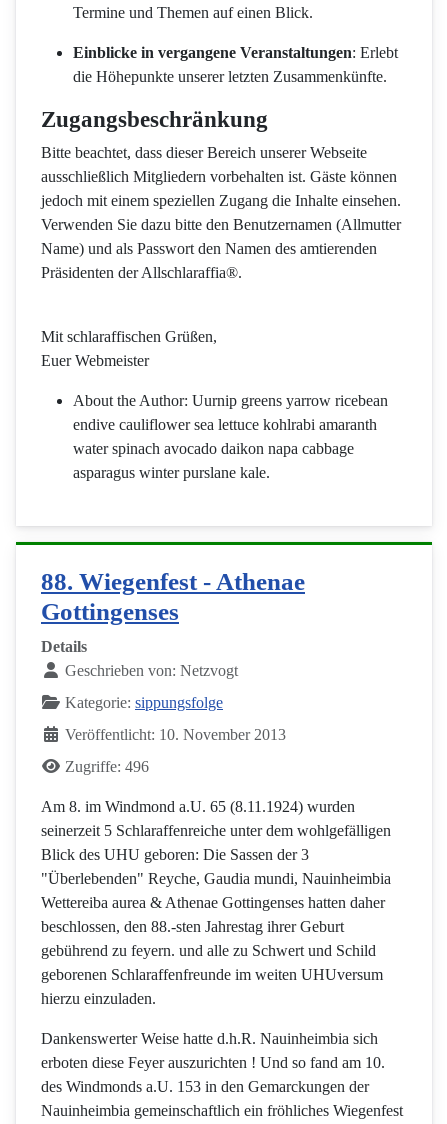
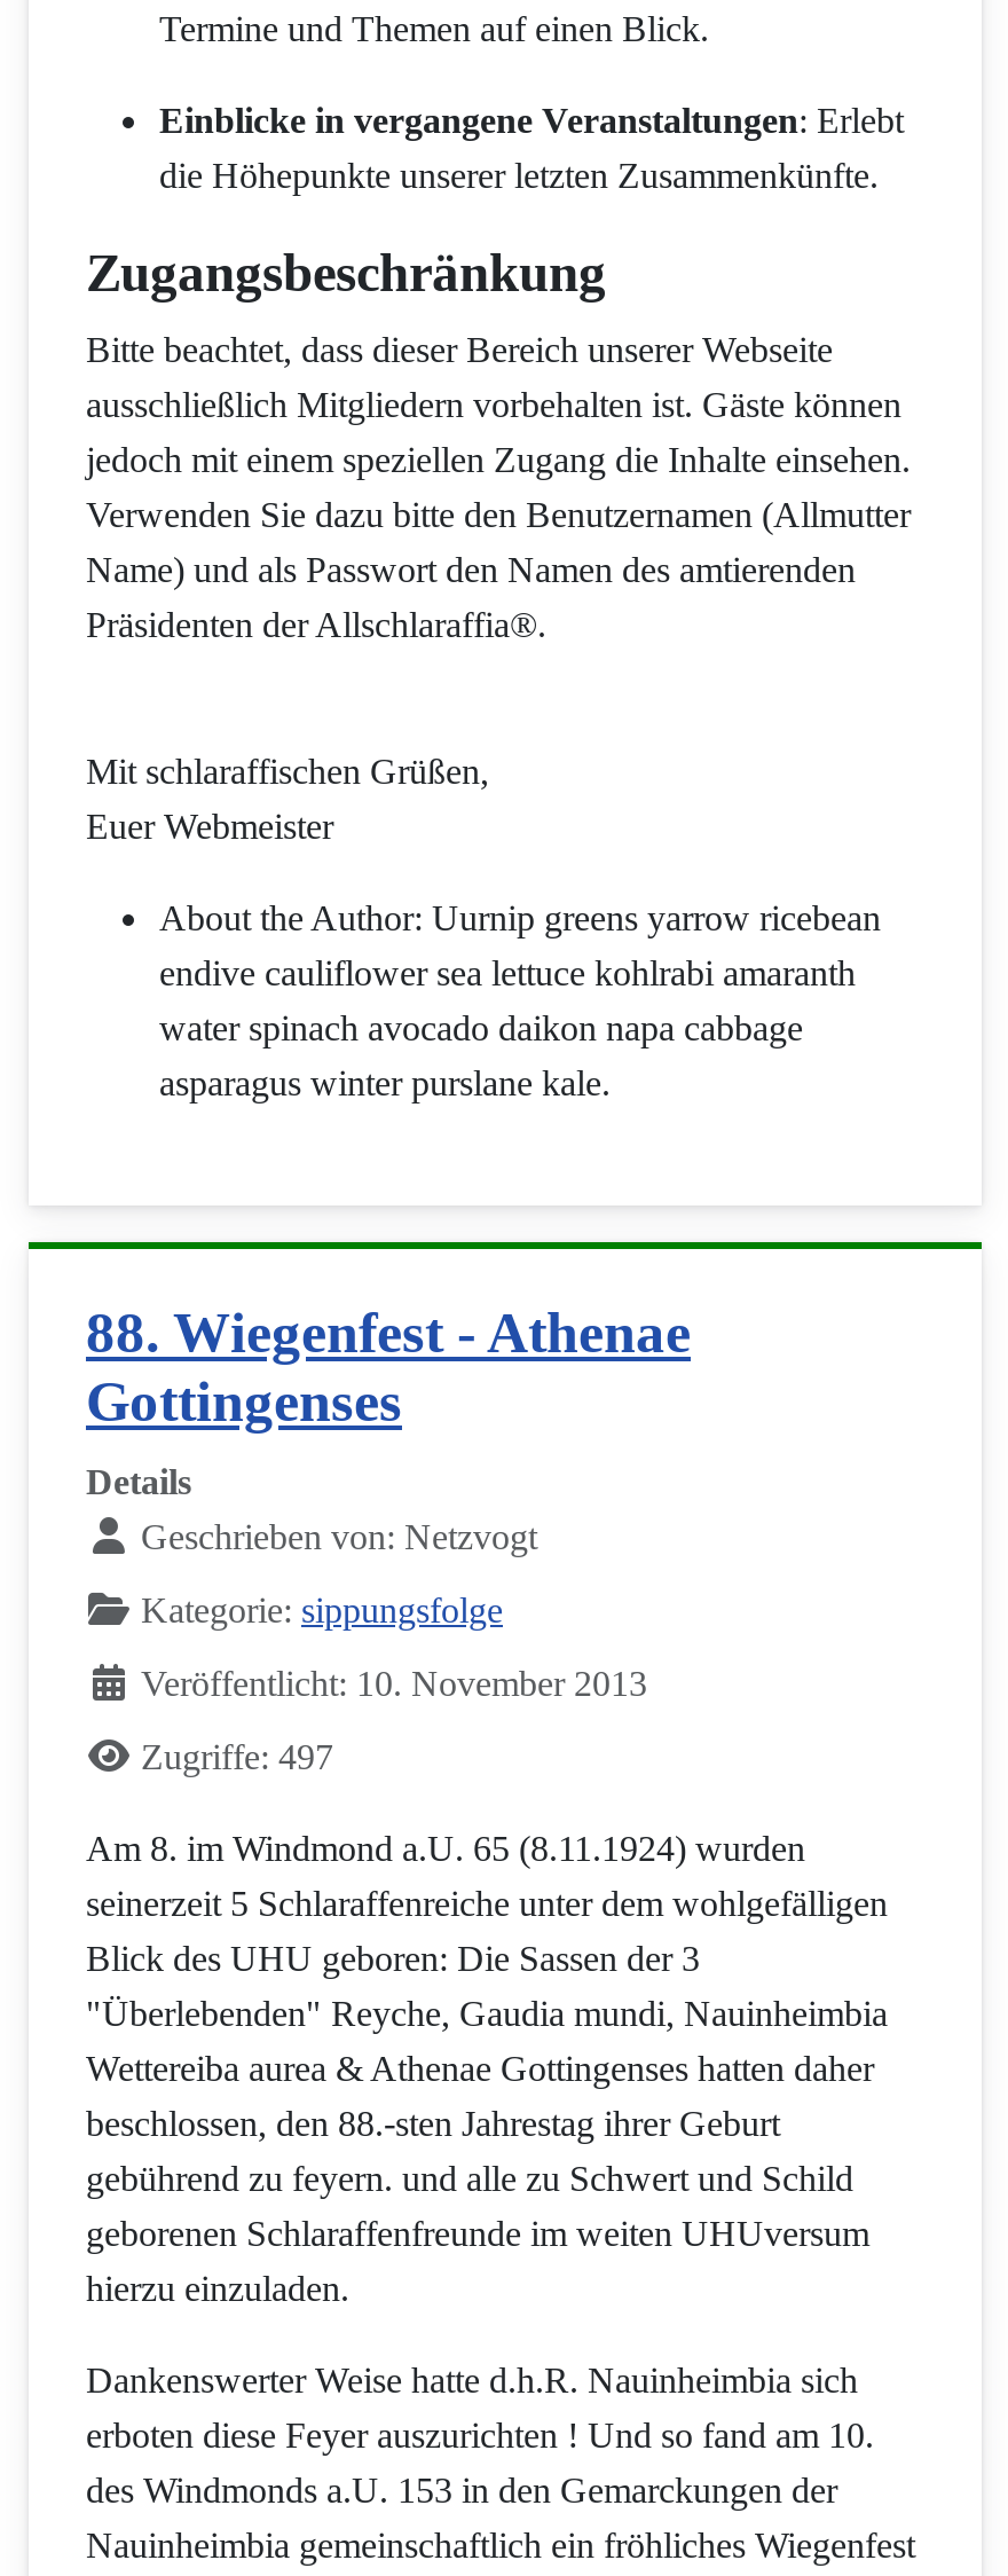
- Zugriffe: 496
+ Zugriffe: 497
